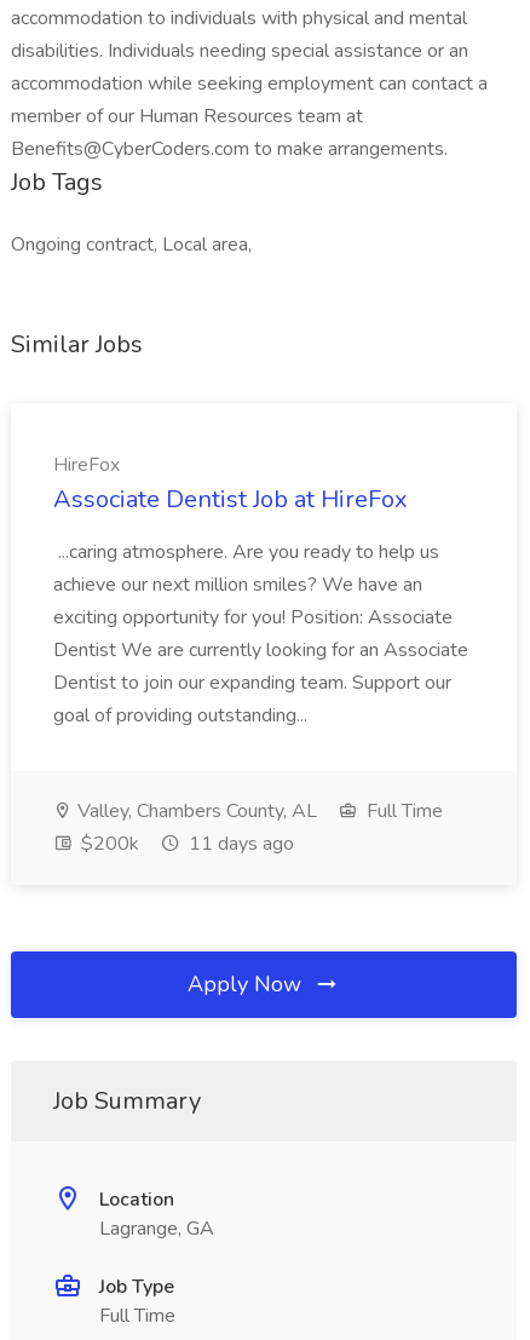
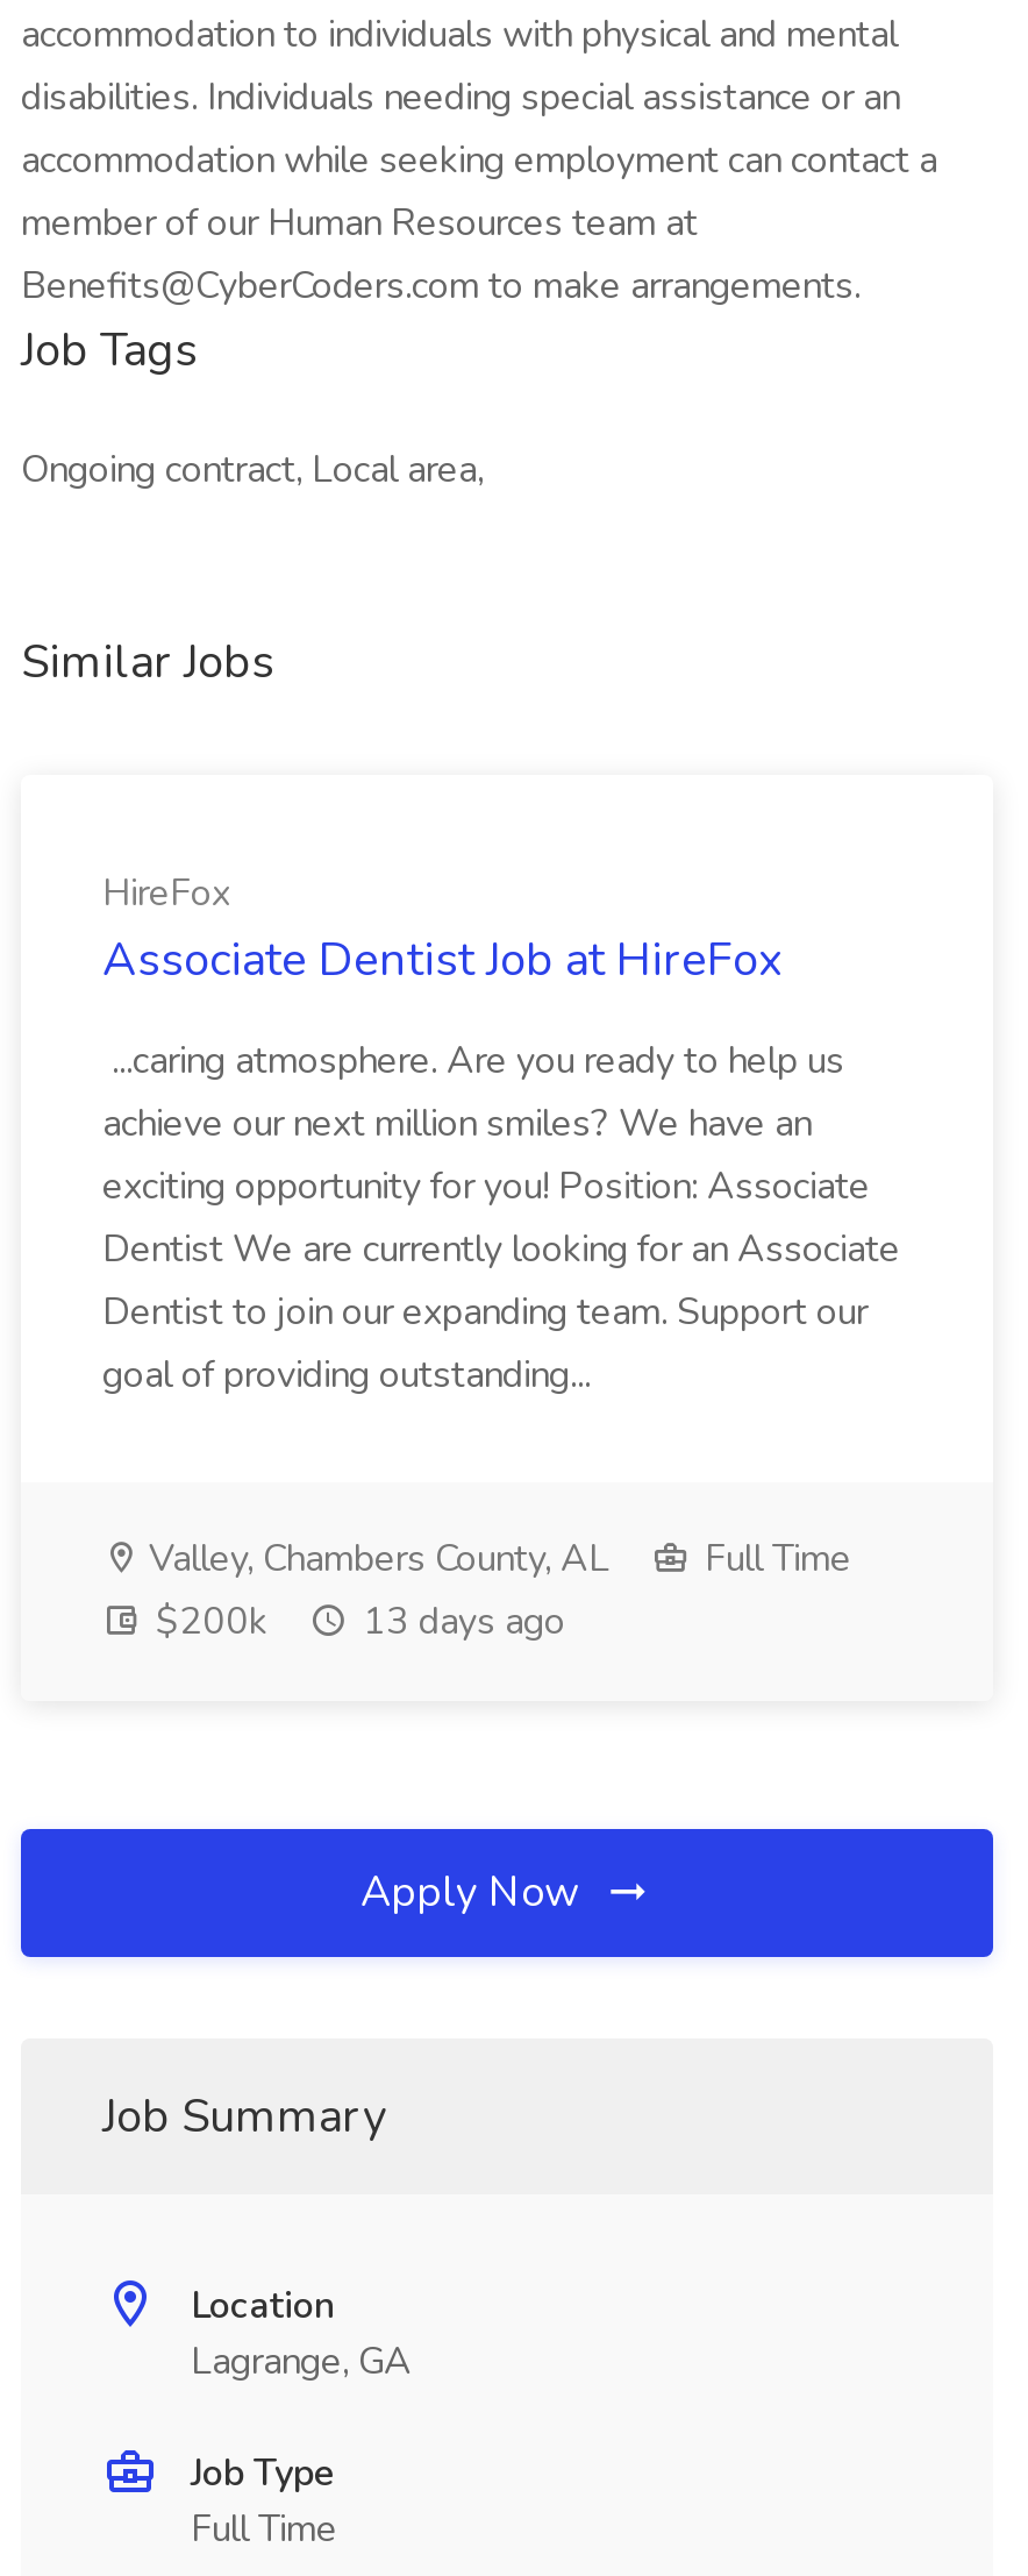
- $200k 11 days ago
+ $200k 13 days ago
